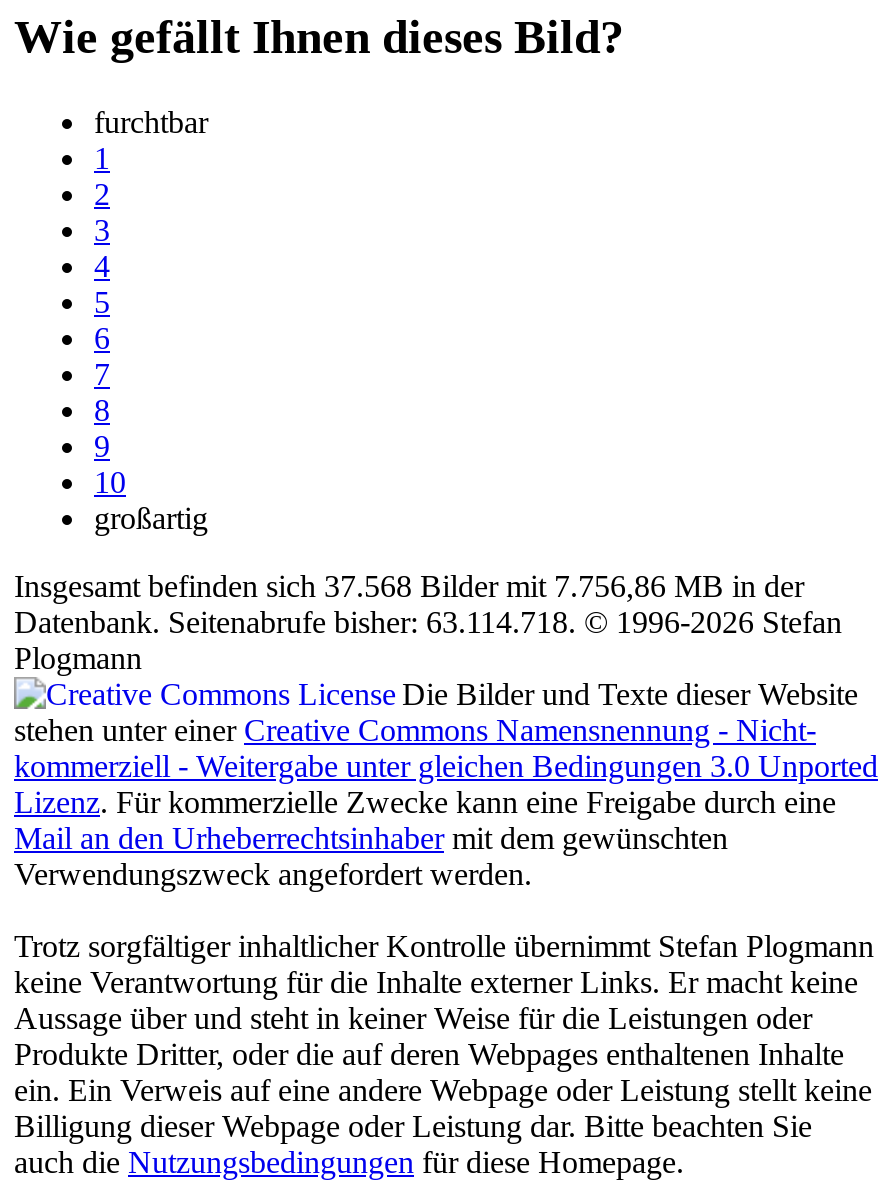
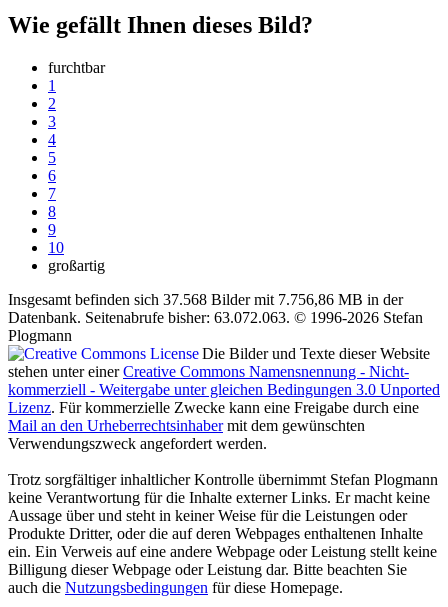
- Datenbank. Seitenabrufe bisher: 63.114.718. © 1996-2026 Stefan
+ Datenbank. Seitenabrufe bisher: 63.072.063. © 1996-2026 Stefan
